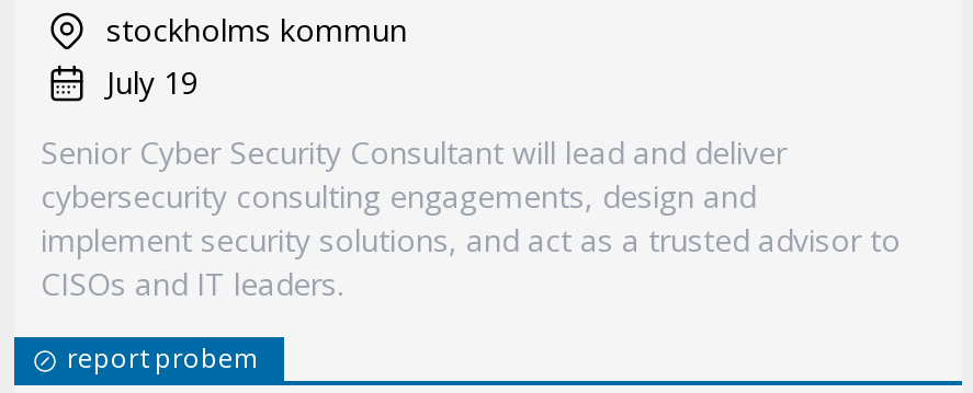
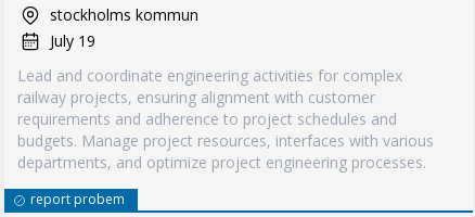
- Senior Cyber Security Consultant will lead and deliver
- cybersecurity consulting engagements, design and
- implement security solutions, and act as a trusted advisor to
- CISOs and IT leaders.
+ Lead and coordinate engineering activities for complex
+ railway projects, ensuring alignment with customer
+ requirements and adherence to project schedules and
+ budgets. Manage project resources, interfaces with various
+ departments, and optimize project engineering processes.
